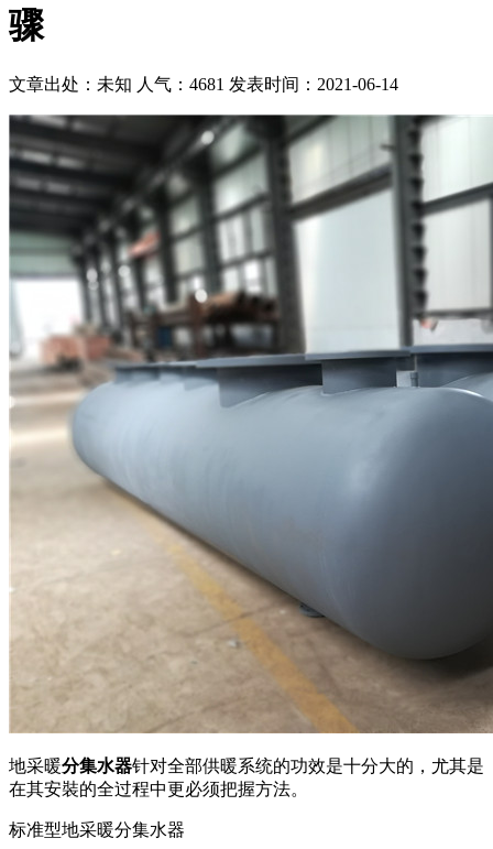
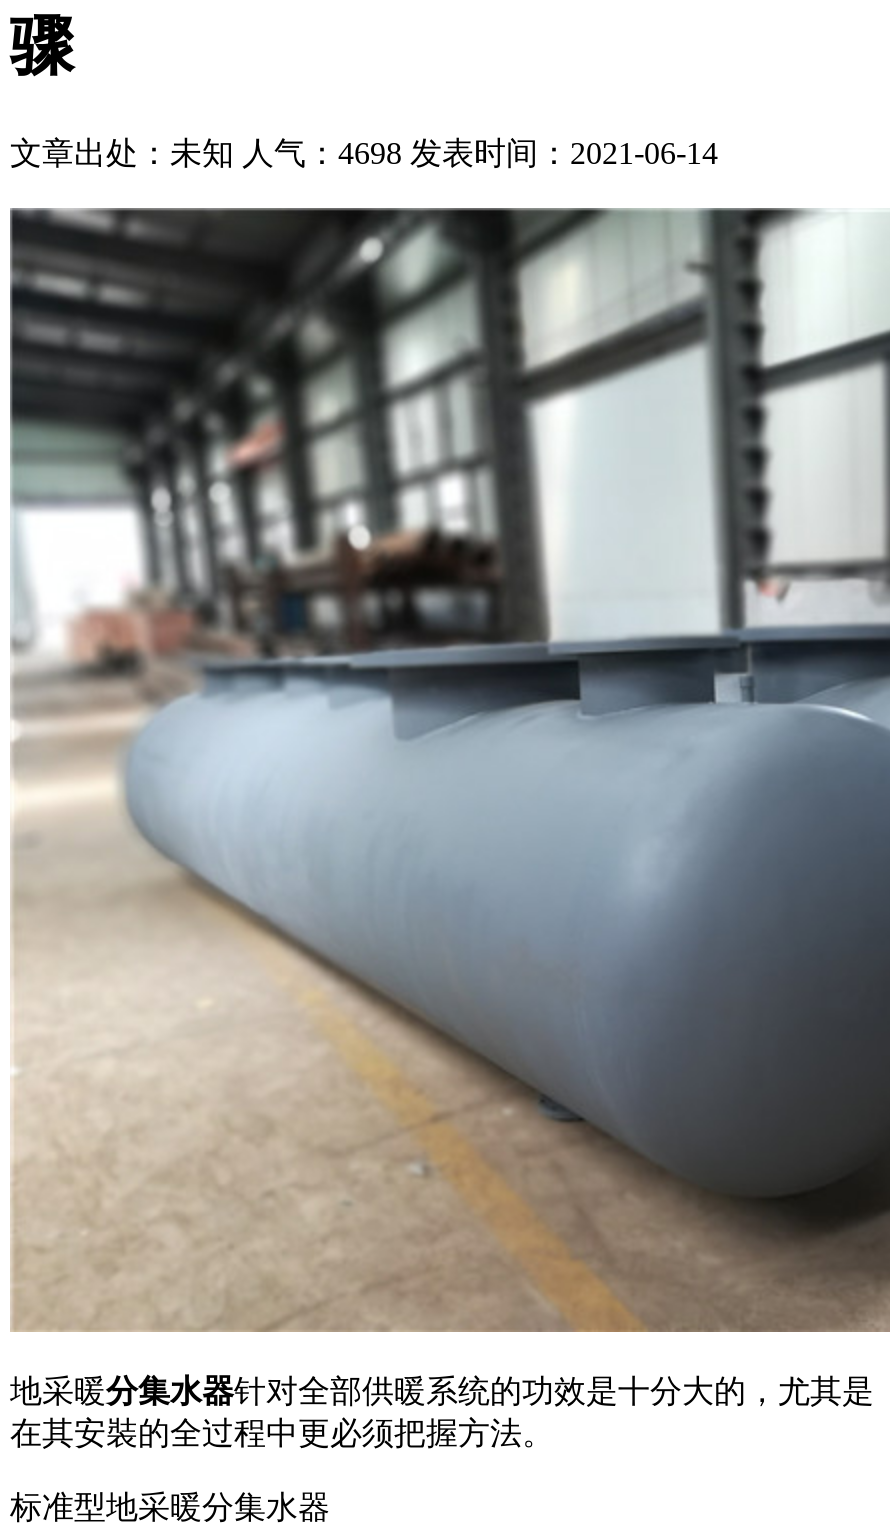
- 文章出处：未知 人气：4681 发表时间：2021-06-14
+ 文章出处：未知 人气：4698 发表时间：2021-06-14
